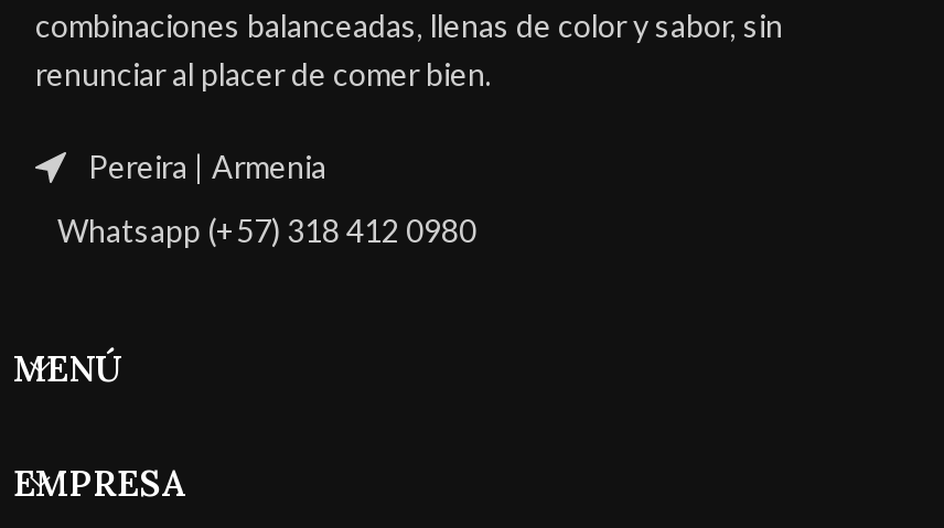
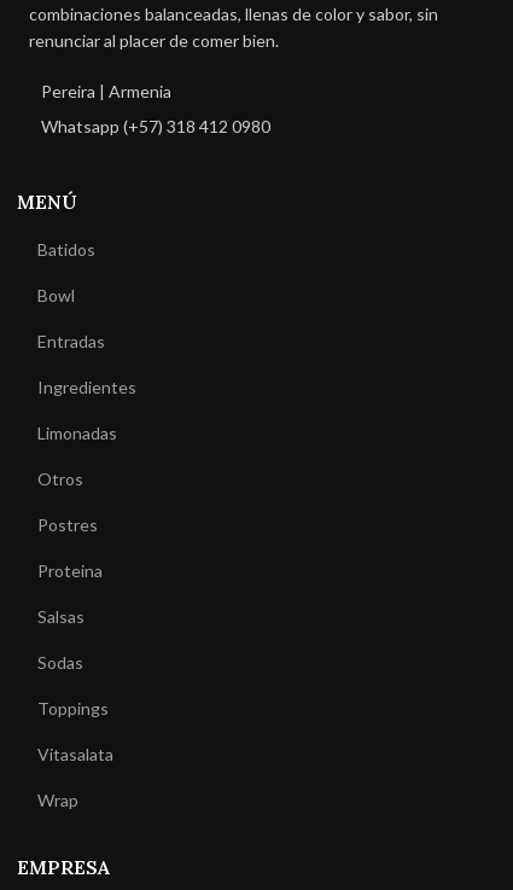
+ Batidos
+ Bowl
+ Entradas
+ Ingredientes
+ Limonadas
+ Otros
+ Postres
+ Proteina
+ Salsas
+ Sodas
+ Toppings
+ Vitasalata
+ Wrap
